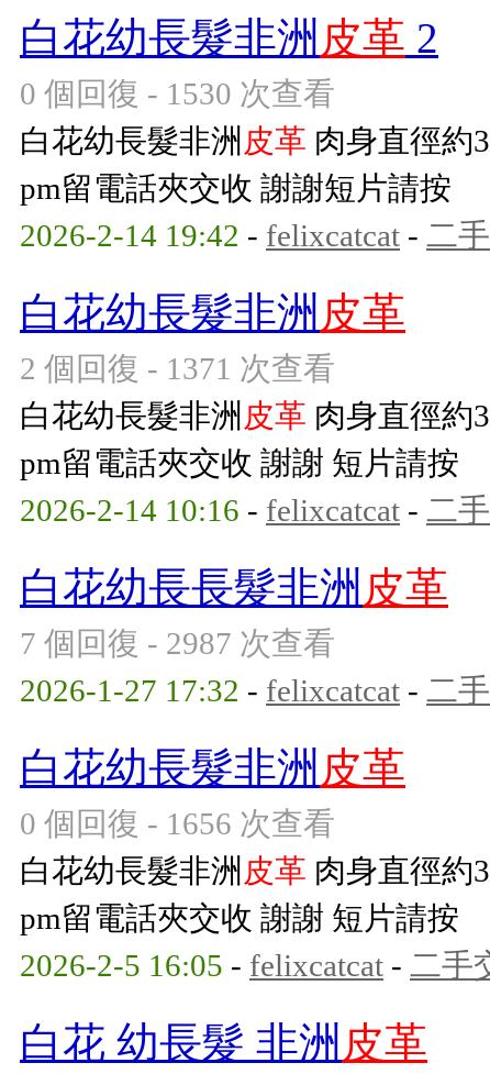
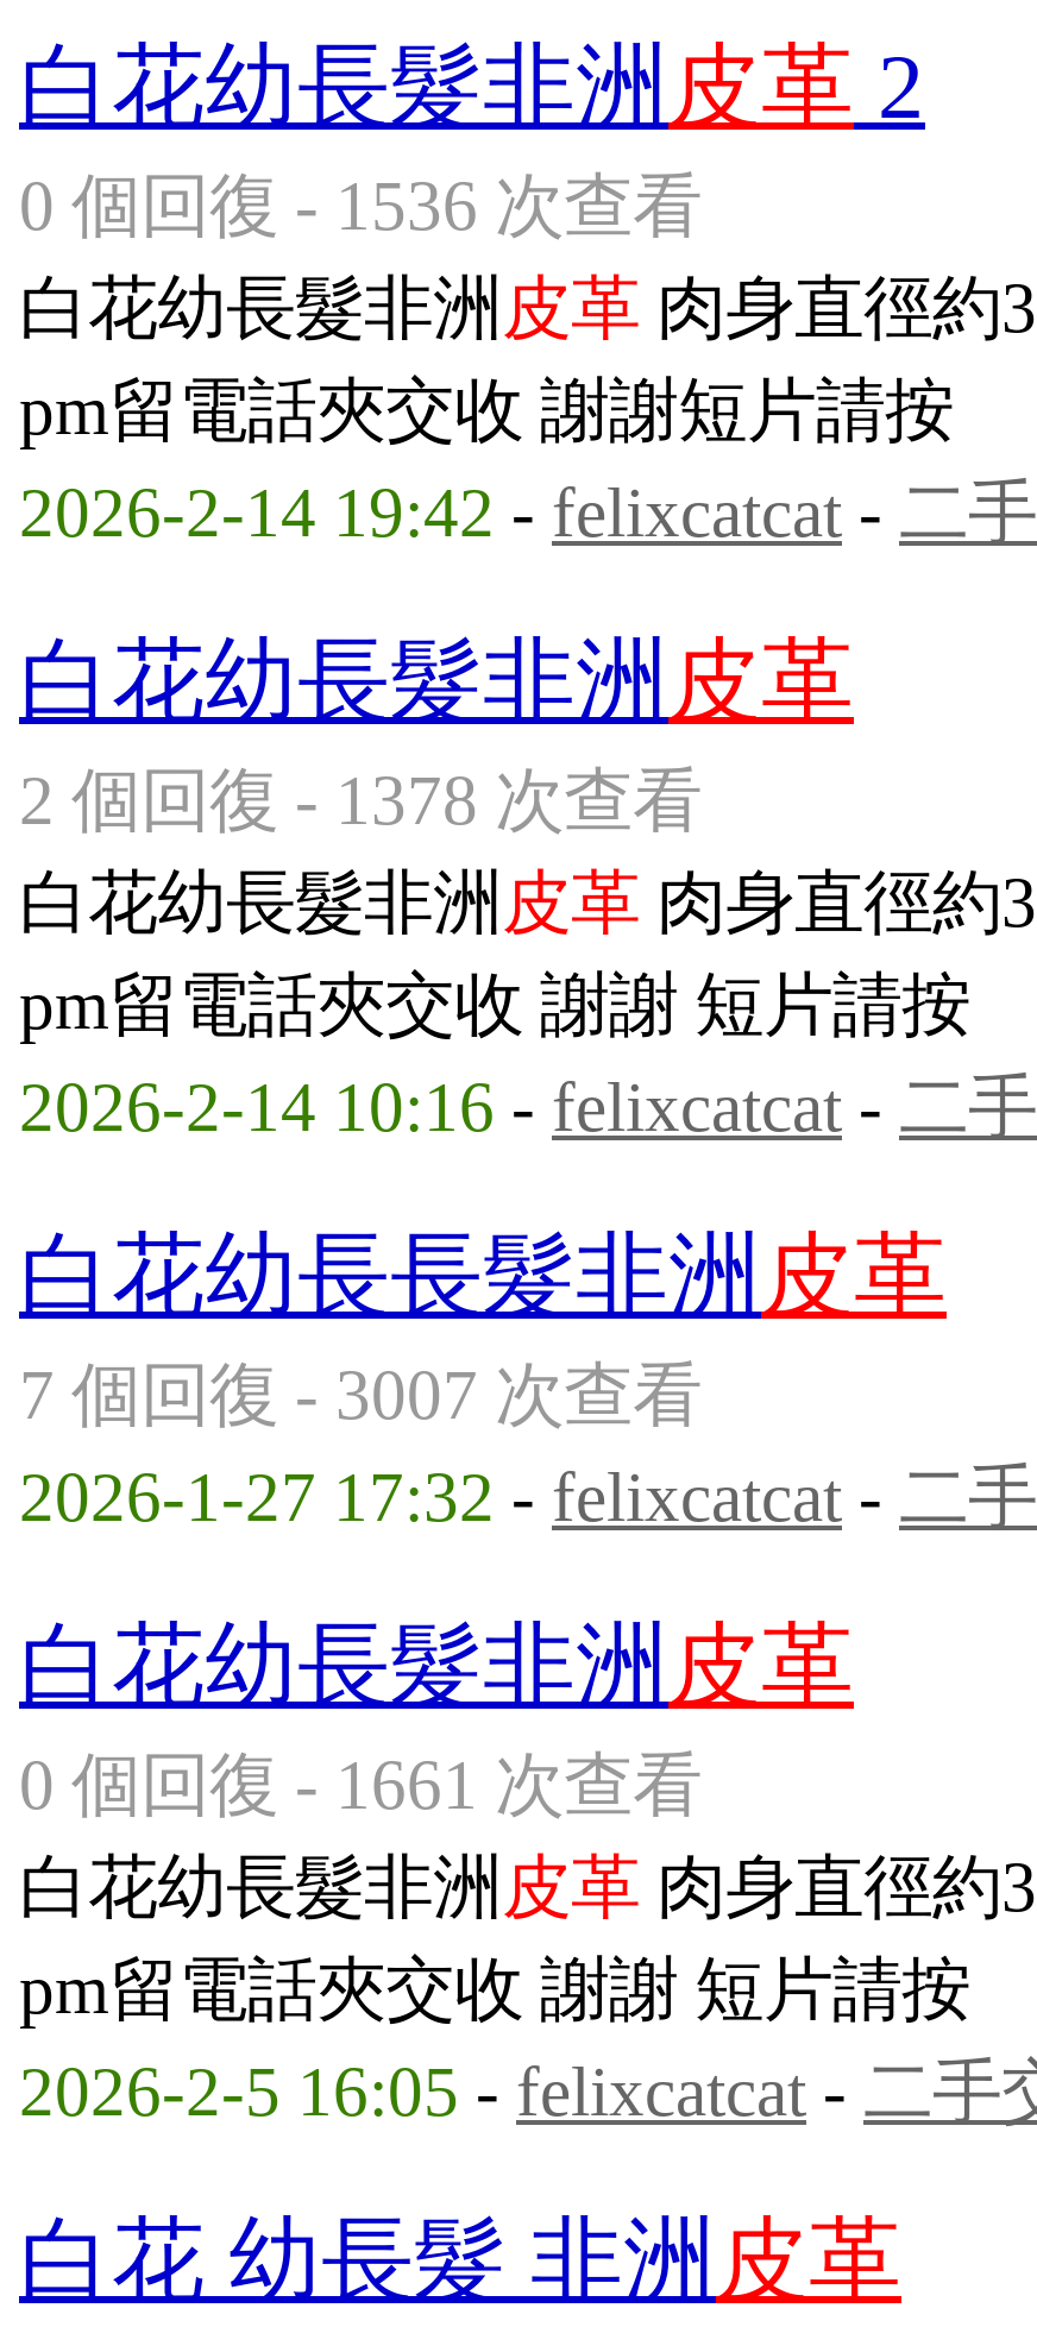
- 0 個回復 - 1530 次查看
+ 0 個回復 - 1536 次查看

- 2 個回復 - 1371 次查看
+ 2 個回復 - 1378 次查看

- 7 個回復 - 2987 次查看
+ 7 個回復 - 3007 次查看

- 0 個回復 - 1656 次查看
+ 0 個回復 - 1661 次查看
